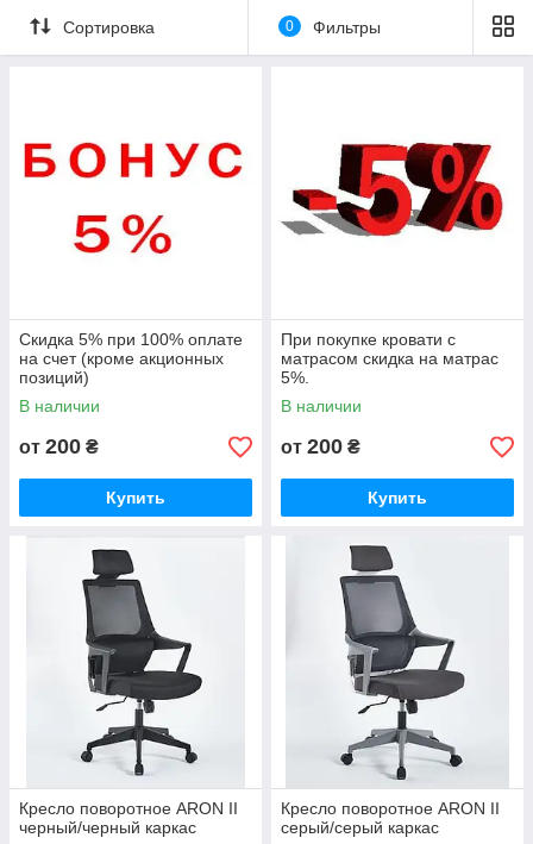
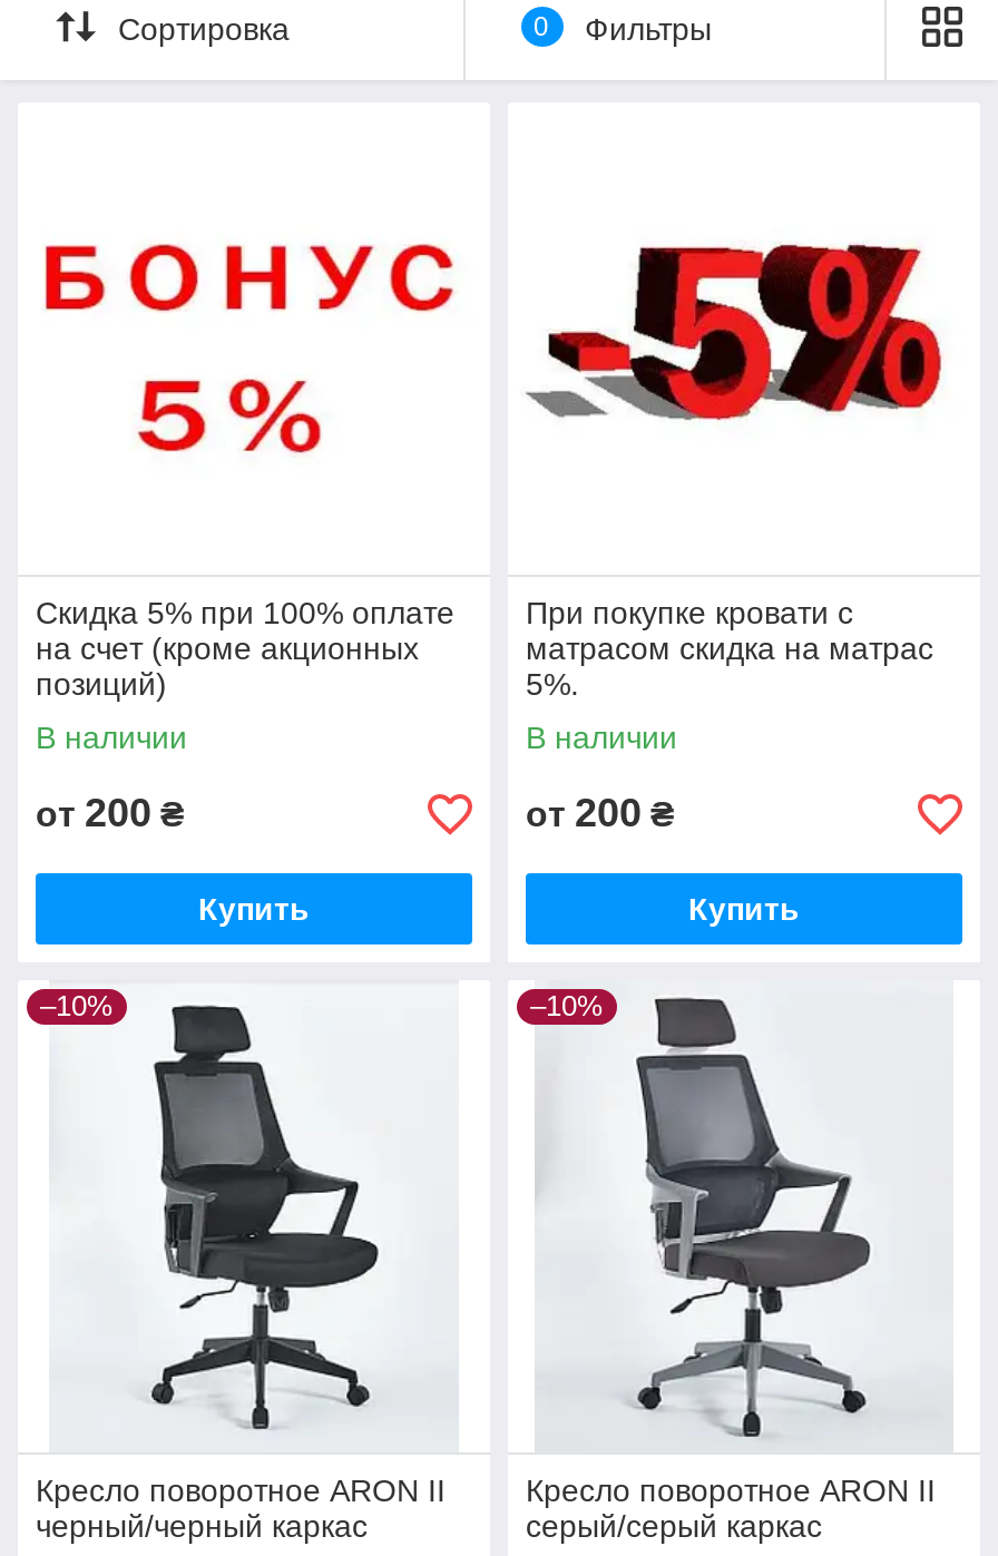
+ –10%

+ –10%
